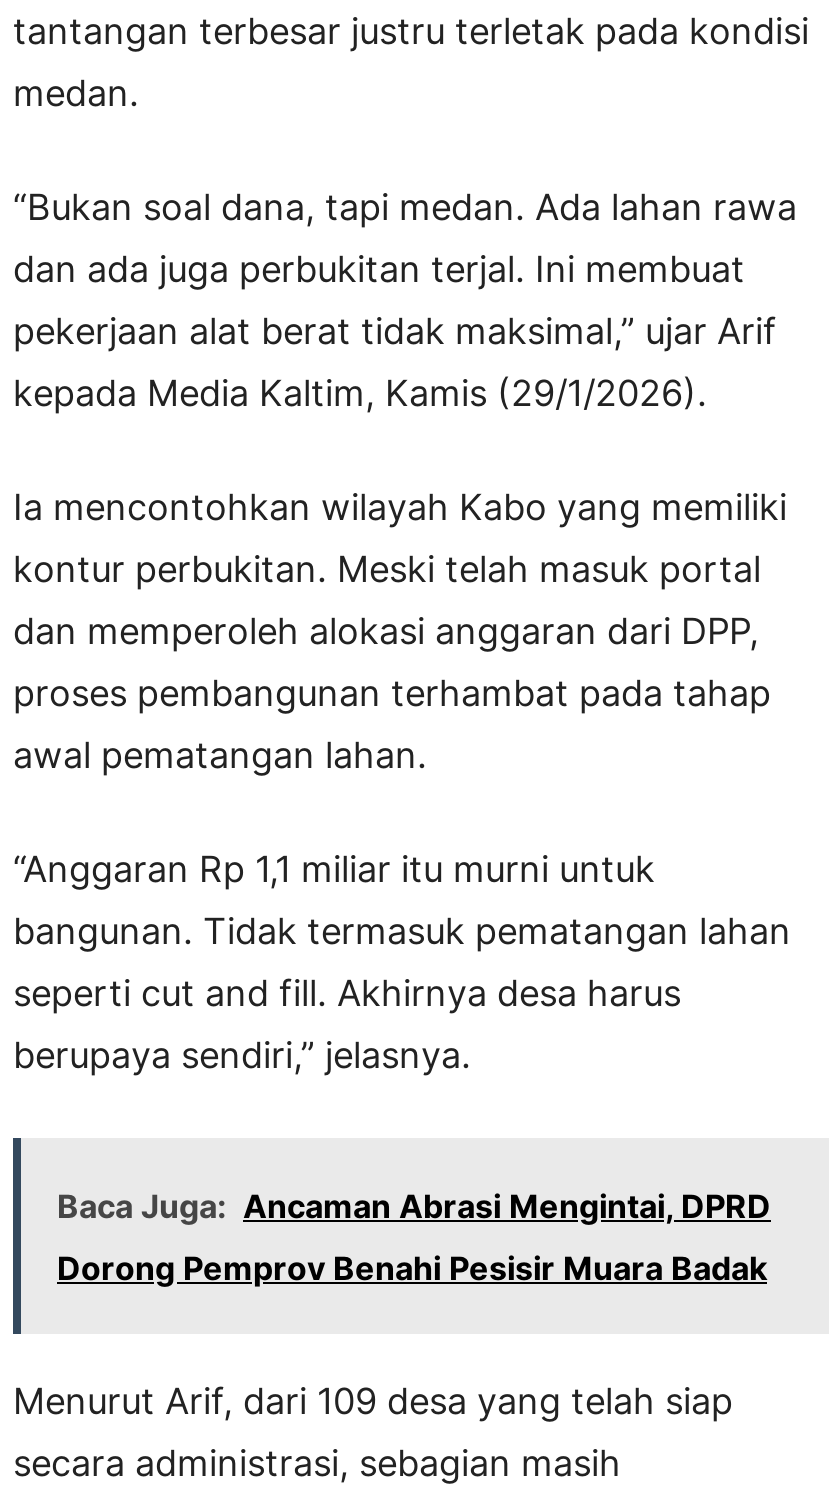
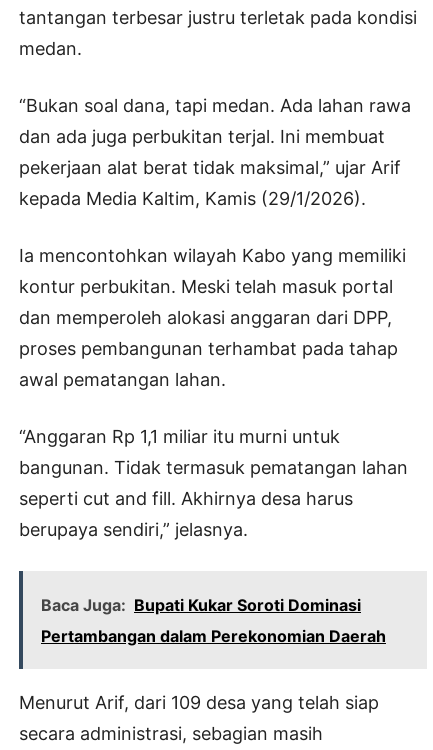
- Baca Juga: Ancaman Abrasi Mengintai, DPRD
+ Baca Juga: Bupati Kukar Soroti Dominasi

- Dorong Pemprov Benahi Pesisir Muara Badak
+ Pertambangan dalam Perekonomian Daerah
